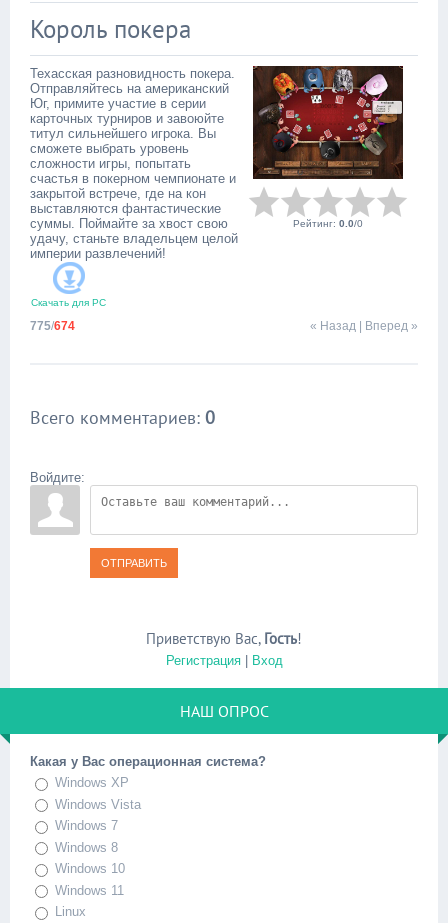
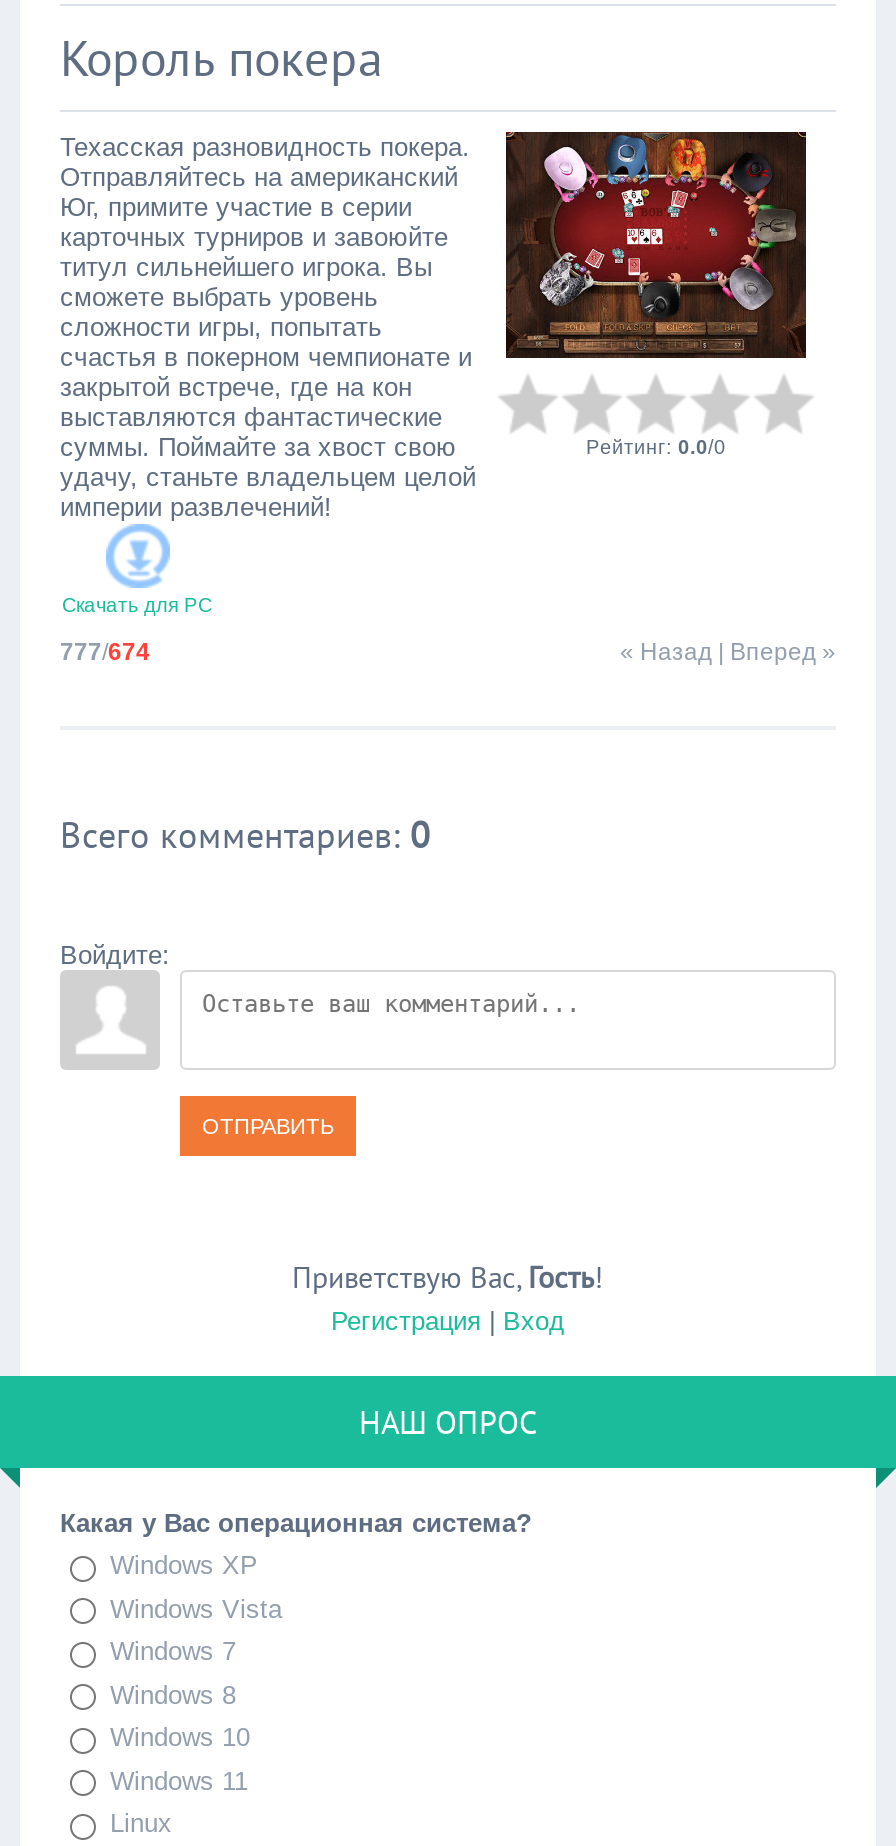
- [image]
+ [image]

- 775/674
+ 777/674
